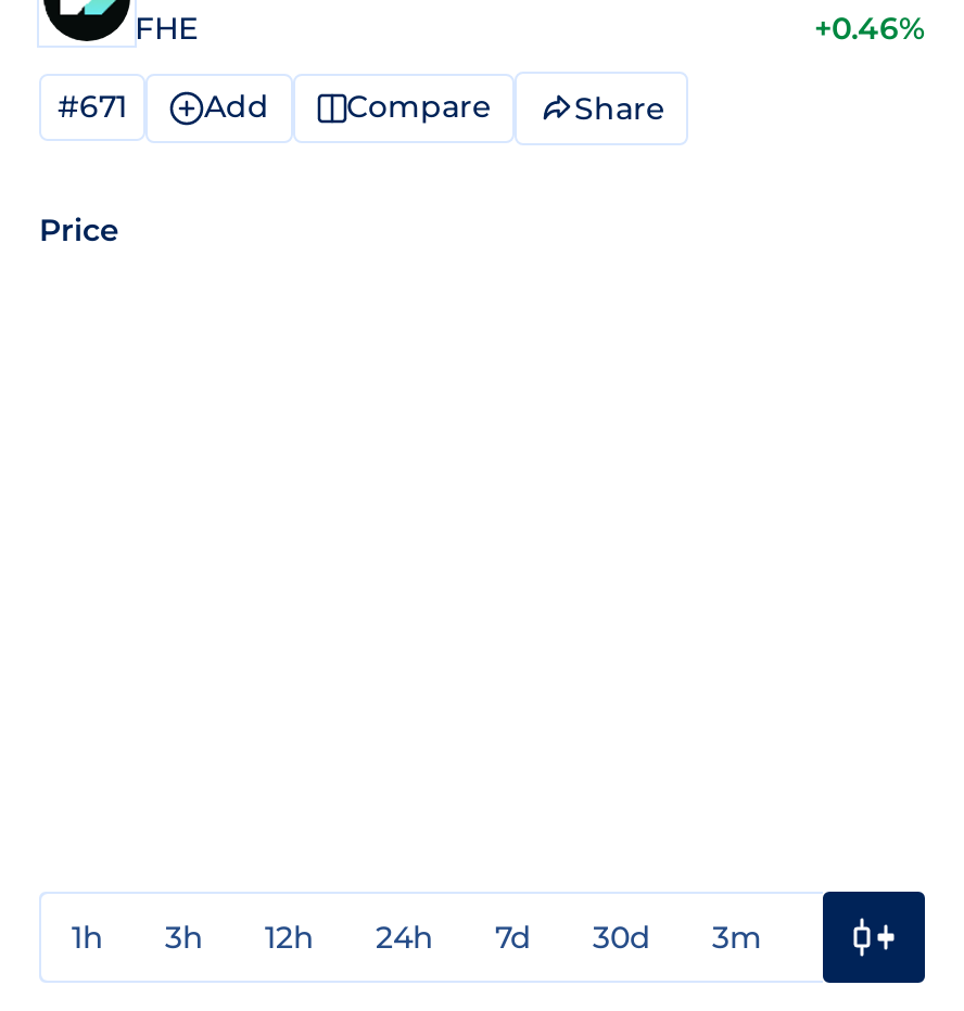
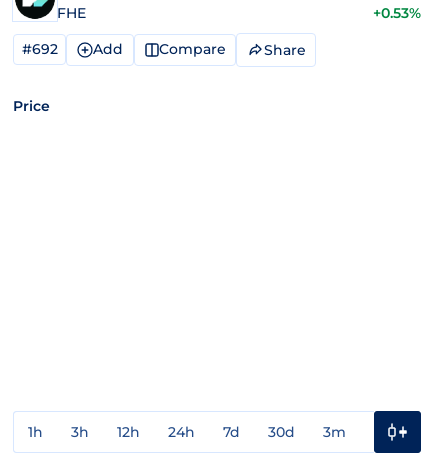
- +0.46%
+ +0.53%

- #671 Add Compare
+ #692 Add Compare
